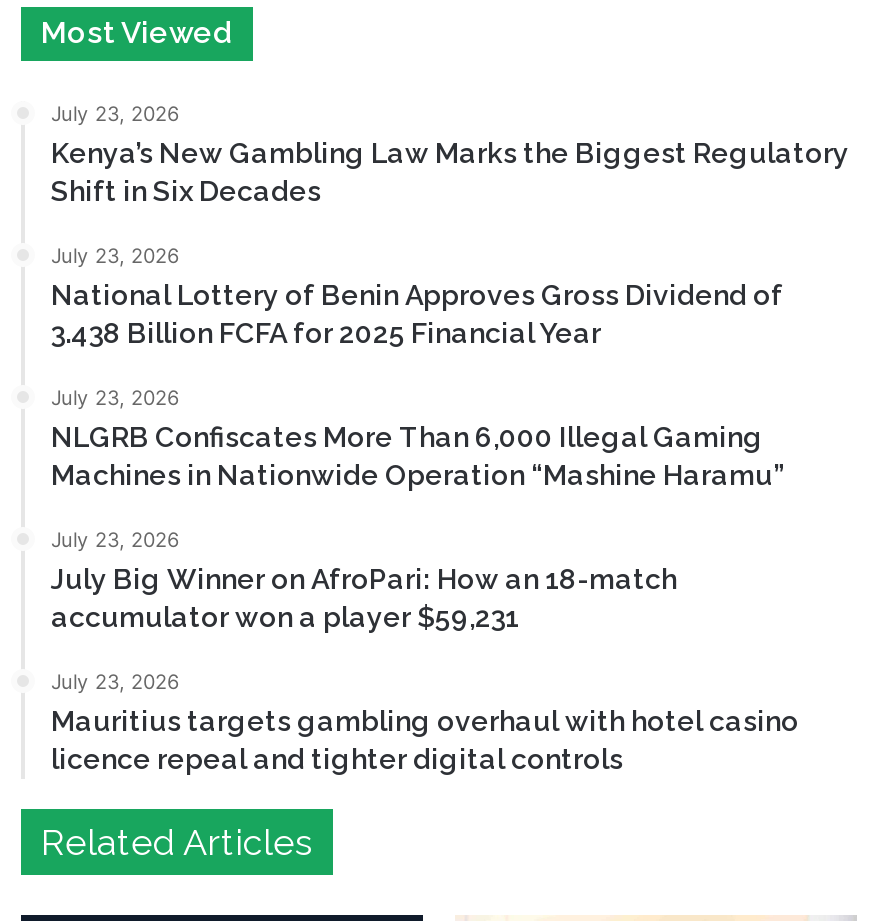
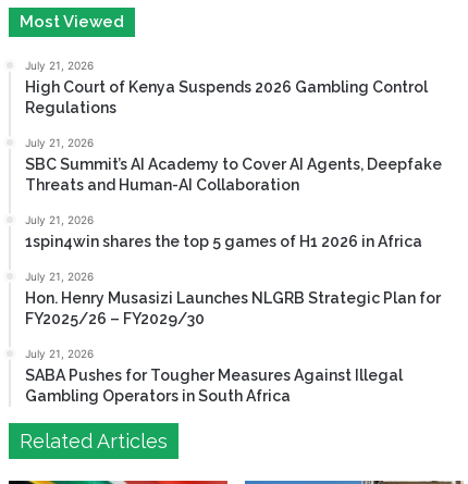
- July 23, 2026
- Kenya’s New Gambling Law Marks the Biggest Regulatory
- Shift in Six Decades
+ July 21, 2026
+ High Court of Kenya Suspends 2026 Gambling Control
+ Regulations

- July 23, 2026
- National Lottery of Benin Approves Gross Dividend of
- 3.438 Billion FCFA for 2025 Financial Year
+ July 21, 2026
+ SBC Summit’s AI Academy to Cover AI Agents, Deepfake
+ Threats and Human-AI Collaboration

- July 23, 2026
- NLGRB Confiscates More Than 6,000 Illegal Gaming
- Machines in Nationwide Operation “Mashine Haramu”
+ July 21, 2026
+ 1spin4win shares the top 5 games of H1 2026 in Africa

- July 23, 2026
- July Big Winner on AfroPari: How an 18-match
- accumulator won a player $59,231
+ July 21, 2026
+ Hon. Henry Musasizi Launches NLGRB Strategic Plan for
+ FY2025/26 – FY2029/30

- July 23, 2026
- Mauritius targets gambling overhaul with hotel casino
- licence repeal and tighter digital controls
+ July 21, 2026
+ SABA Pushes for Tougher Measures Against Illegal
+ Gambling Operators in South Africa
